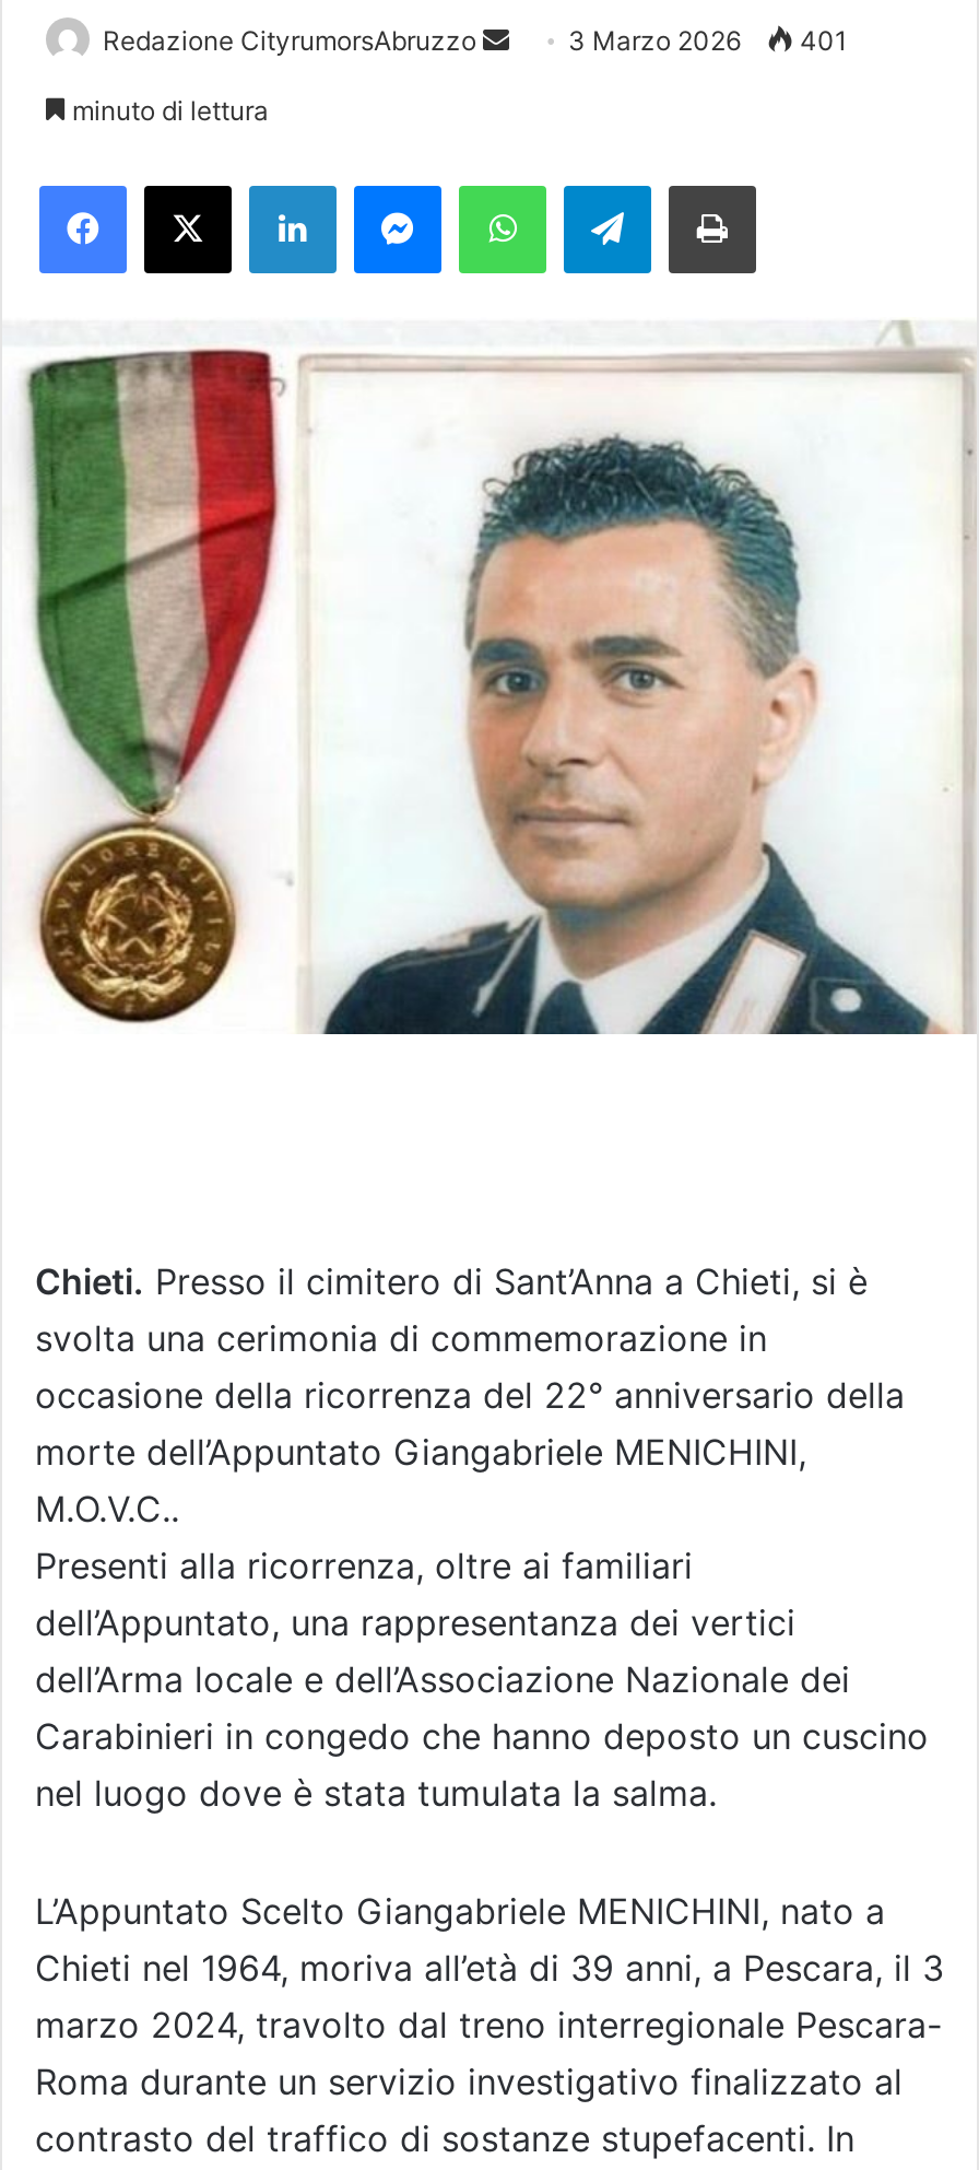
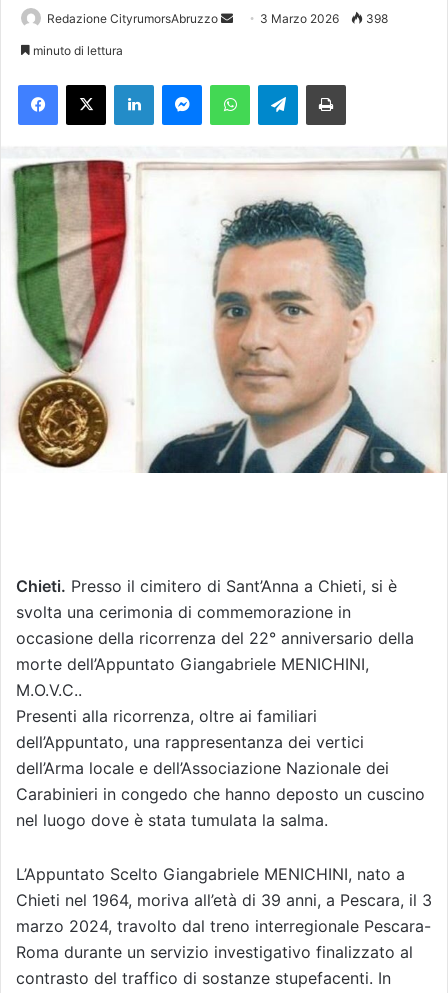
- 401
+ 398
